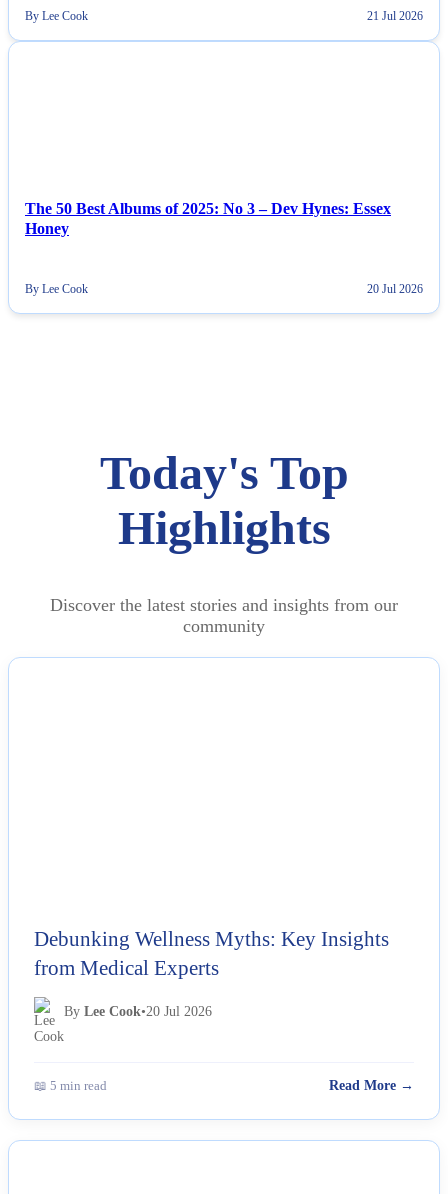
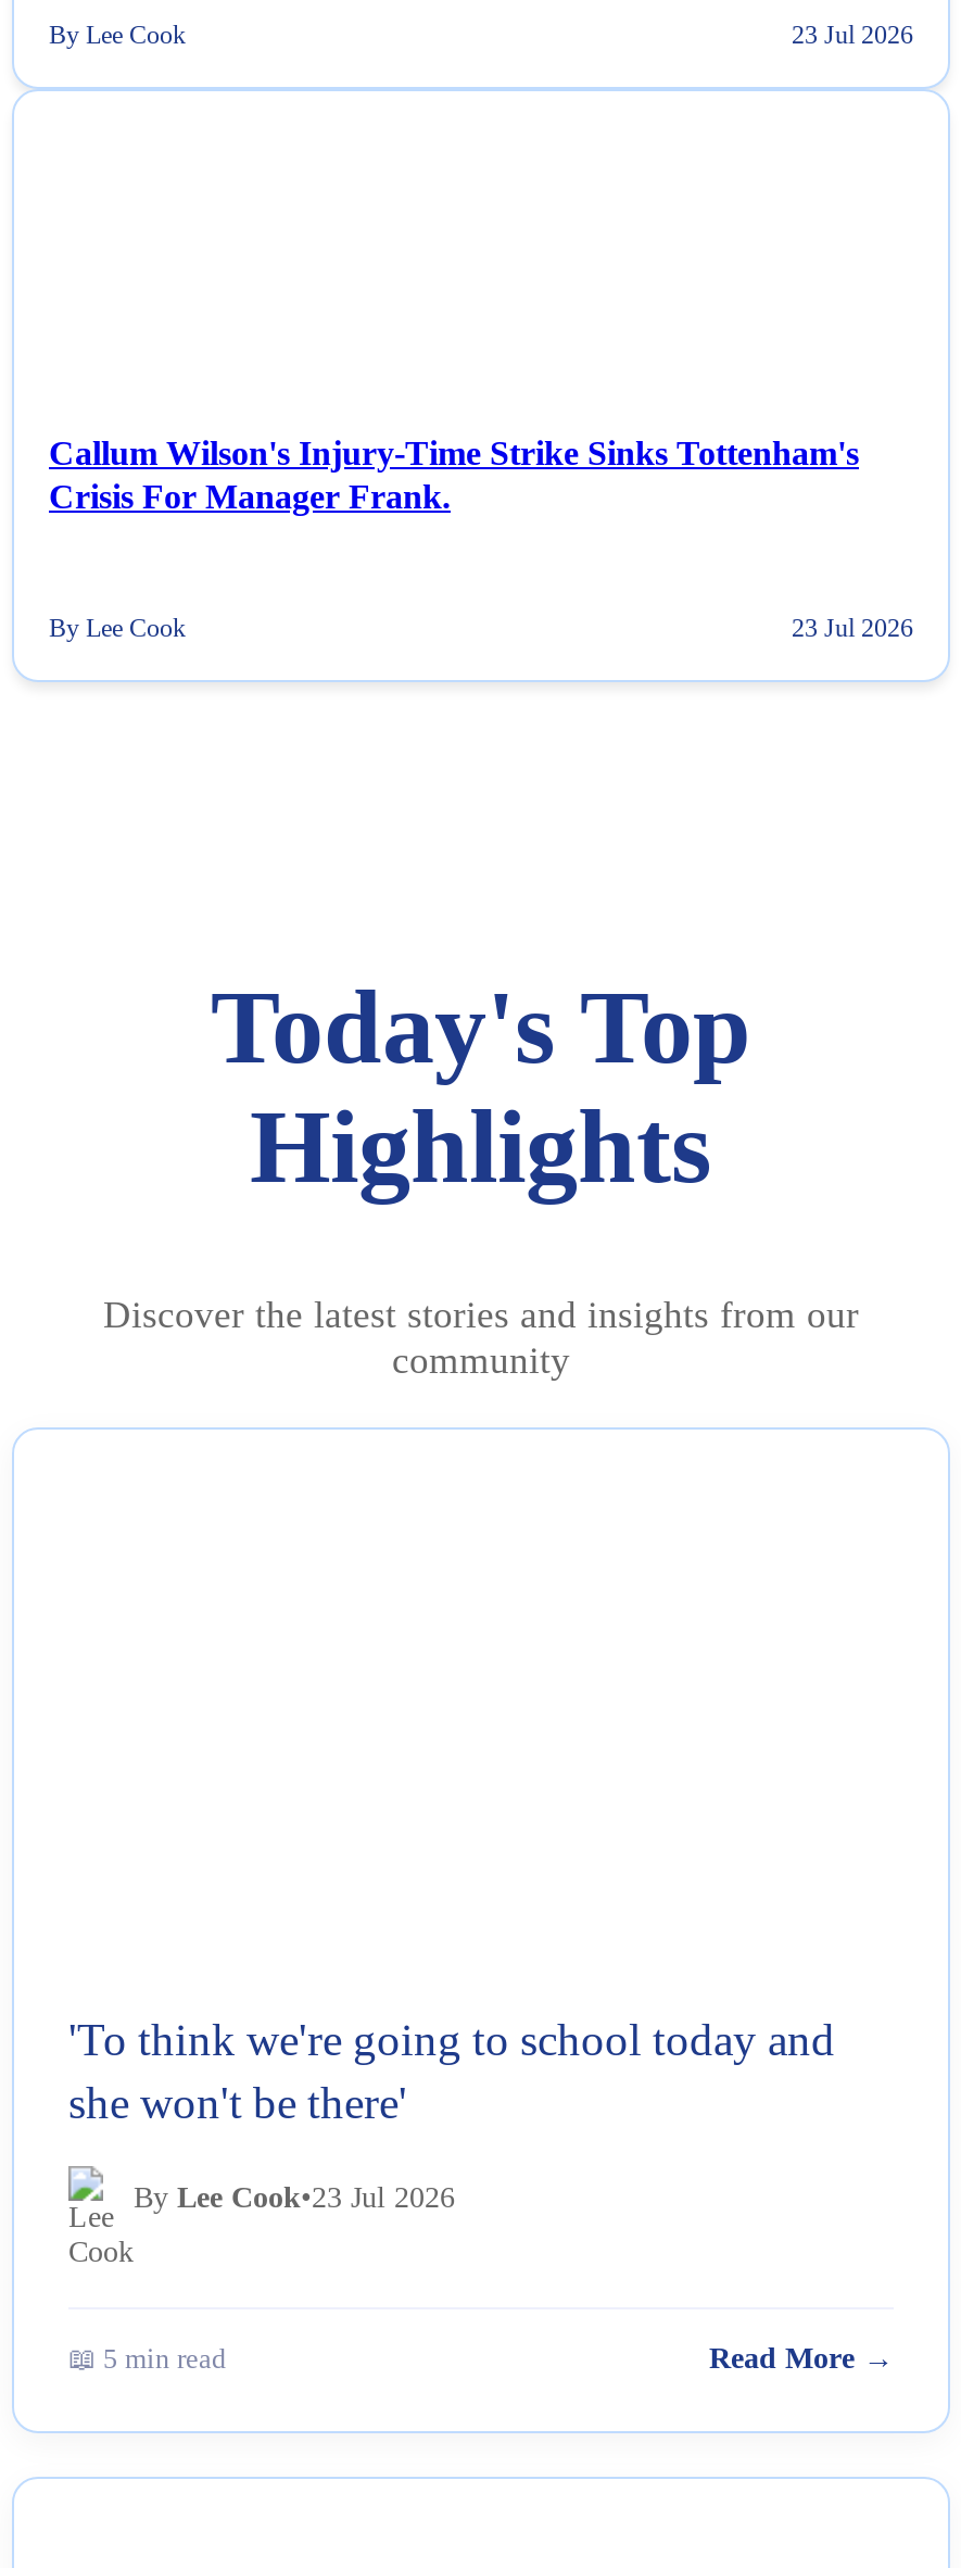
- 21 Jul 2026
+ 23 Jul 2026

- The 50 Best Albums of 2025: No 3 – Dev Hynes: Essex
- Honey
+ Callum Wilson's Injury-Time Strike Sinks Tottenham's
+ Crisis For Manager Frank.

- 20 Jul 2026
+ 23 Jul 2026

- Debunking Wellness Myths: Key Insights
- from Medical Experts
+ 'To think we're going to school today and
+ she won't be there'

- By Lee Cook•20 Jul 2026
+ By Lee Cook•23 Jul 2026
